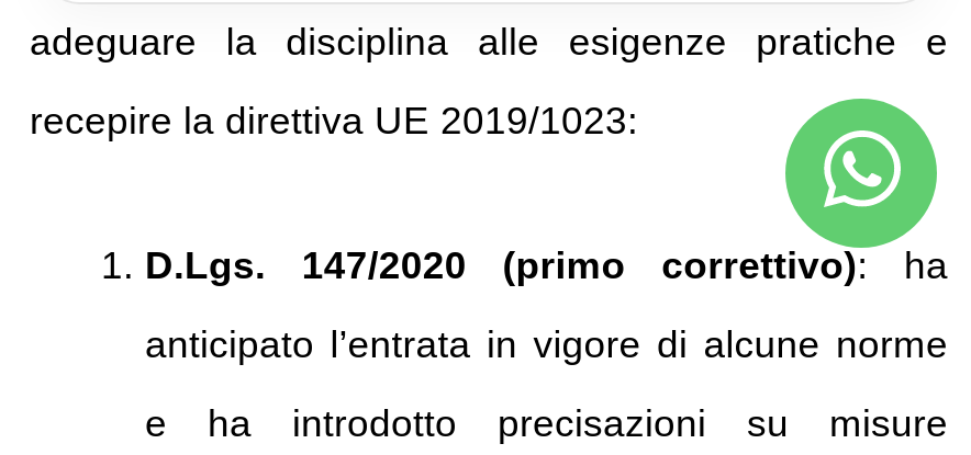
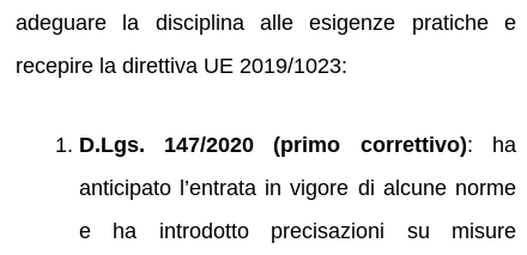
- [image]
